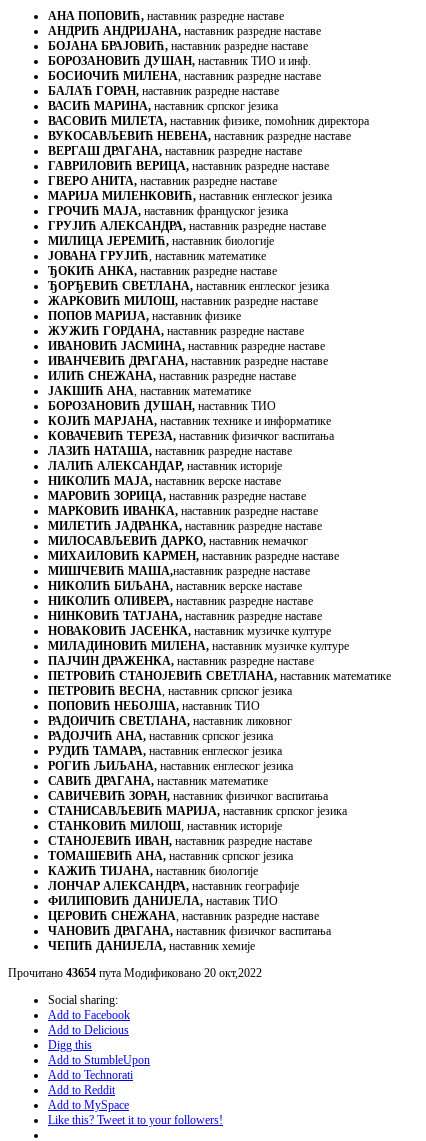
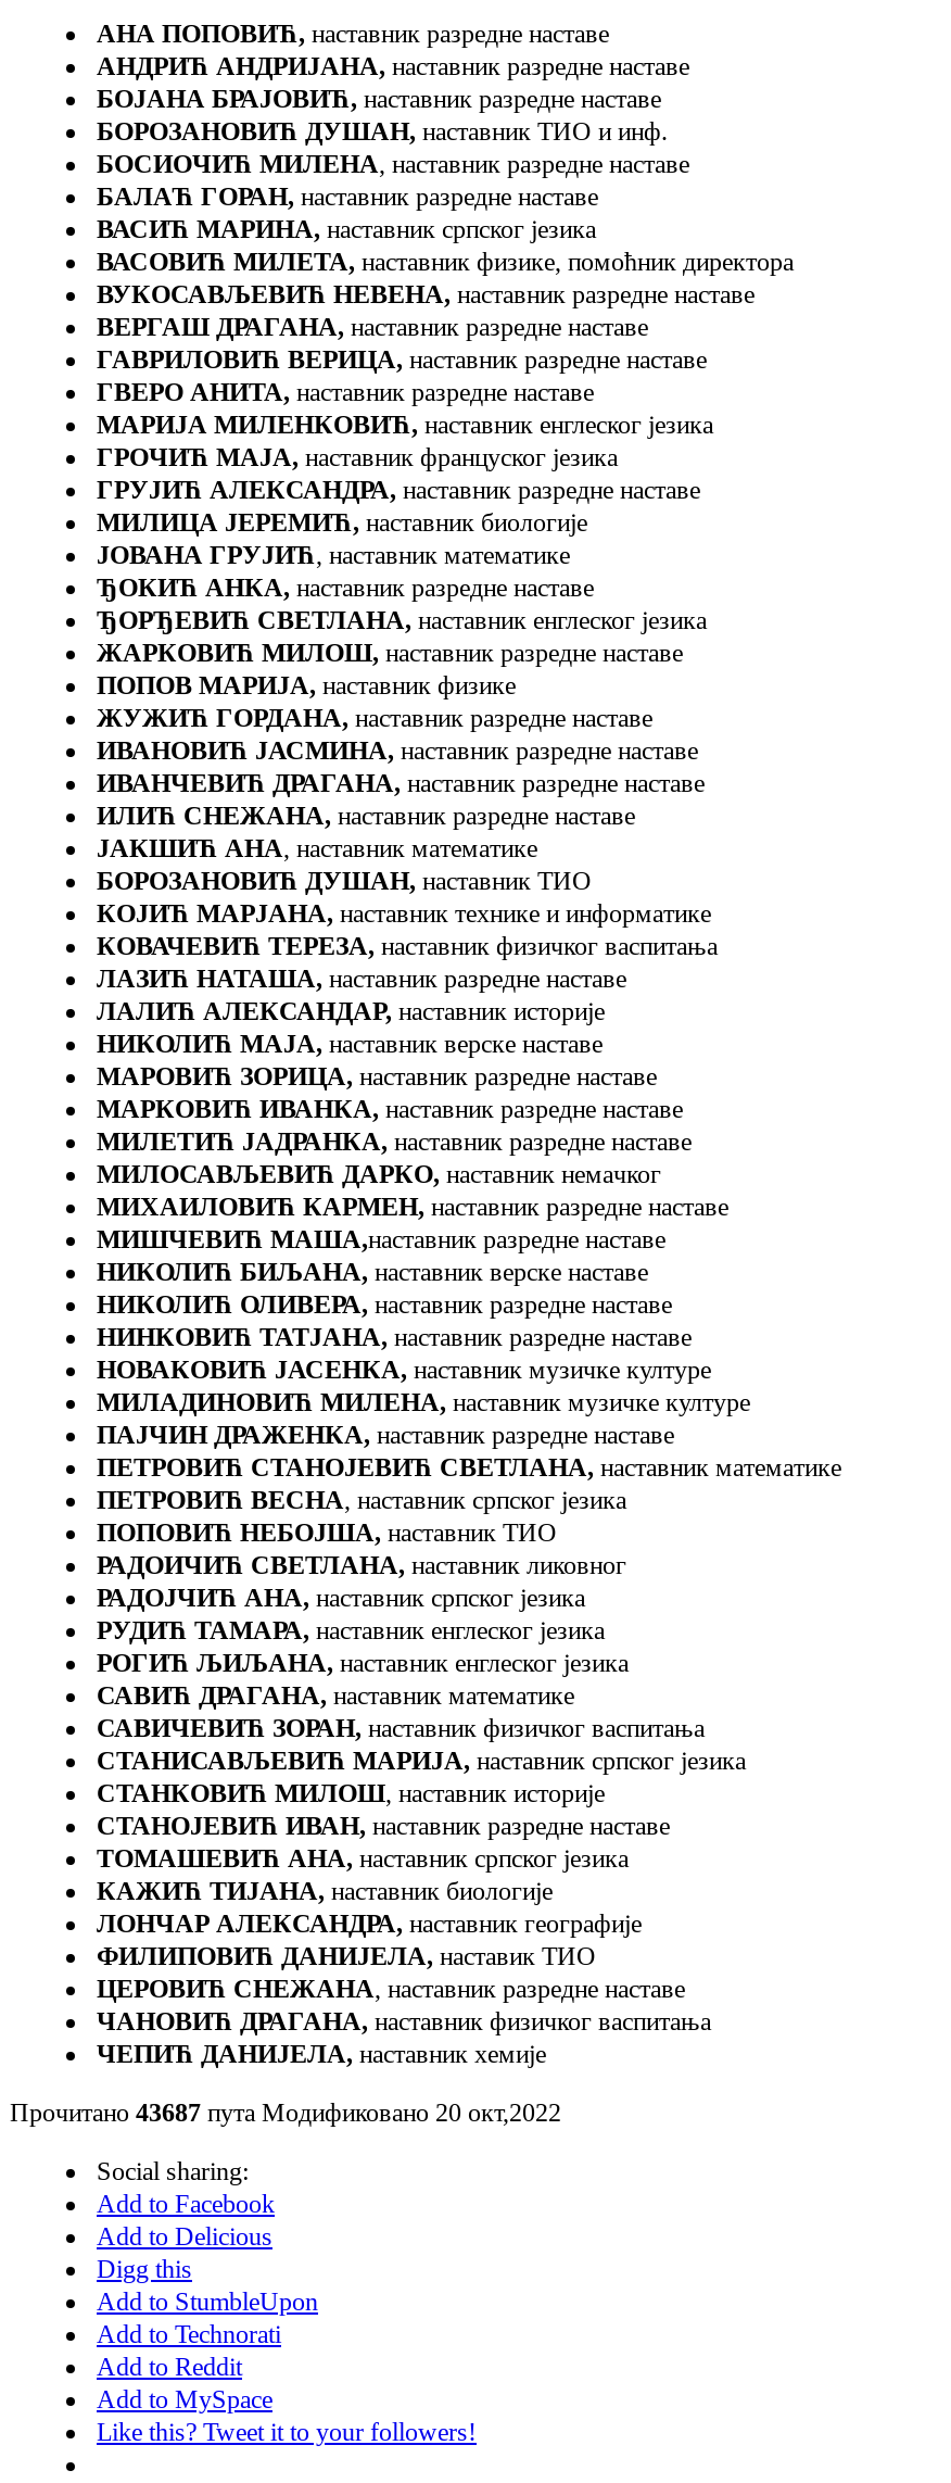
- Прочитано 43654 пута Модификовано 20 окт,2022
+ Прочитано 43687 пута Модификовано 20 окт,2022
